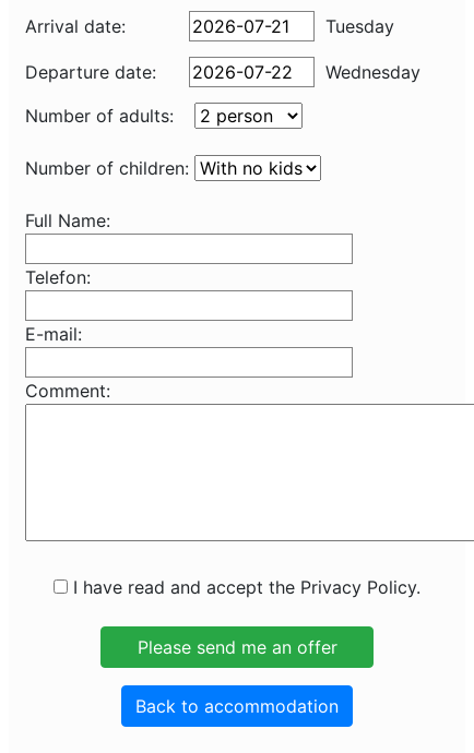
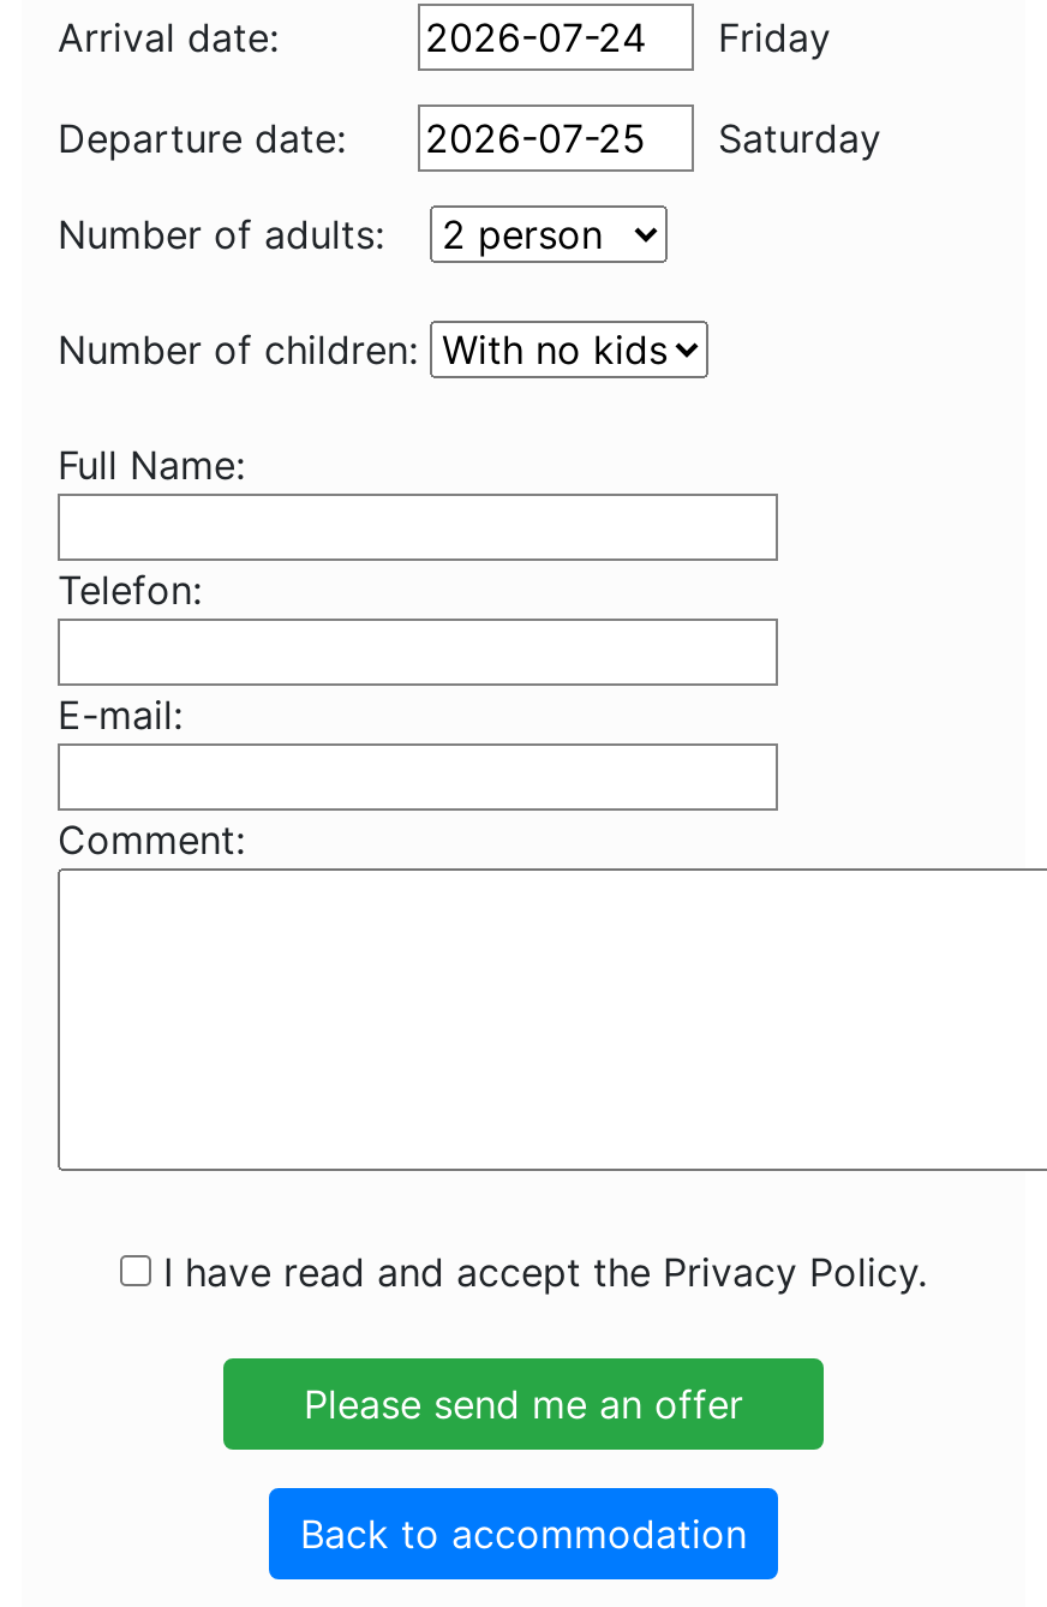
- Tuesday
+ Friday

- Wednesday
+ Saturday
